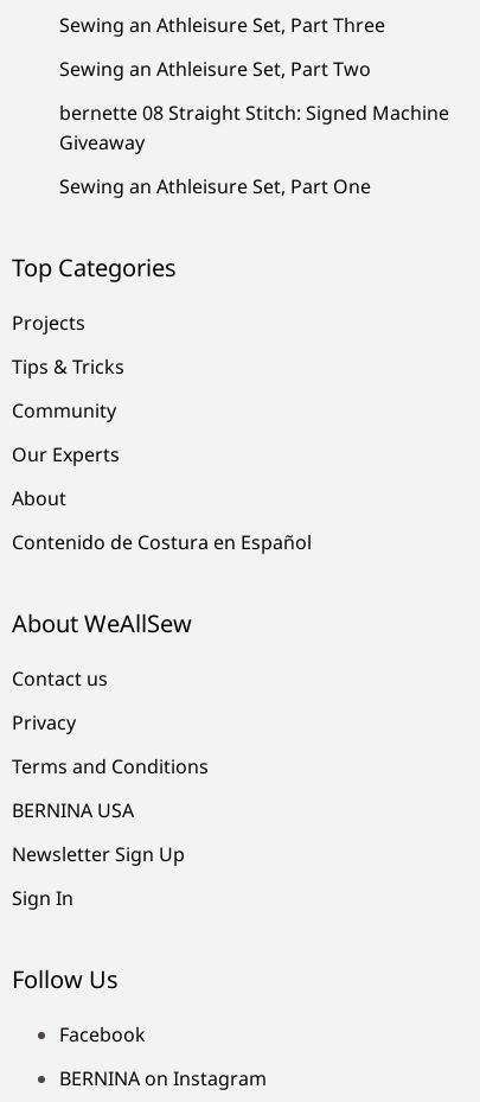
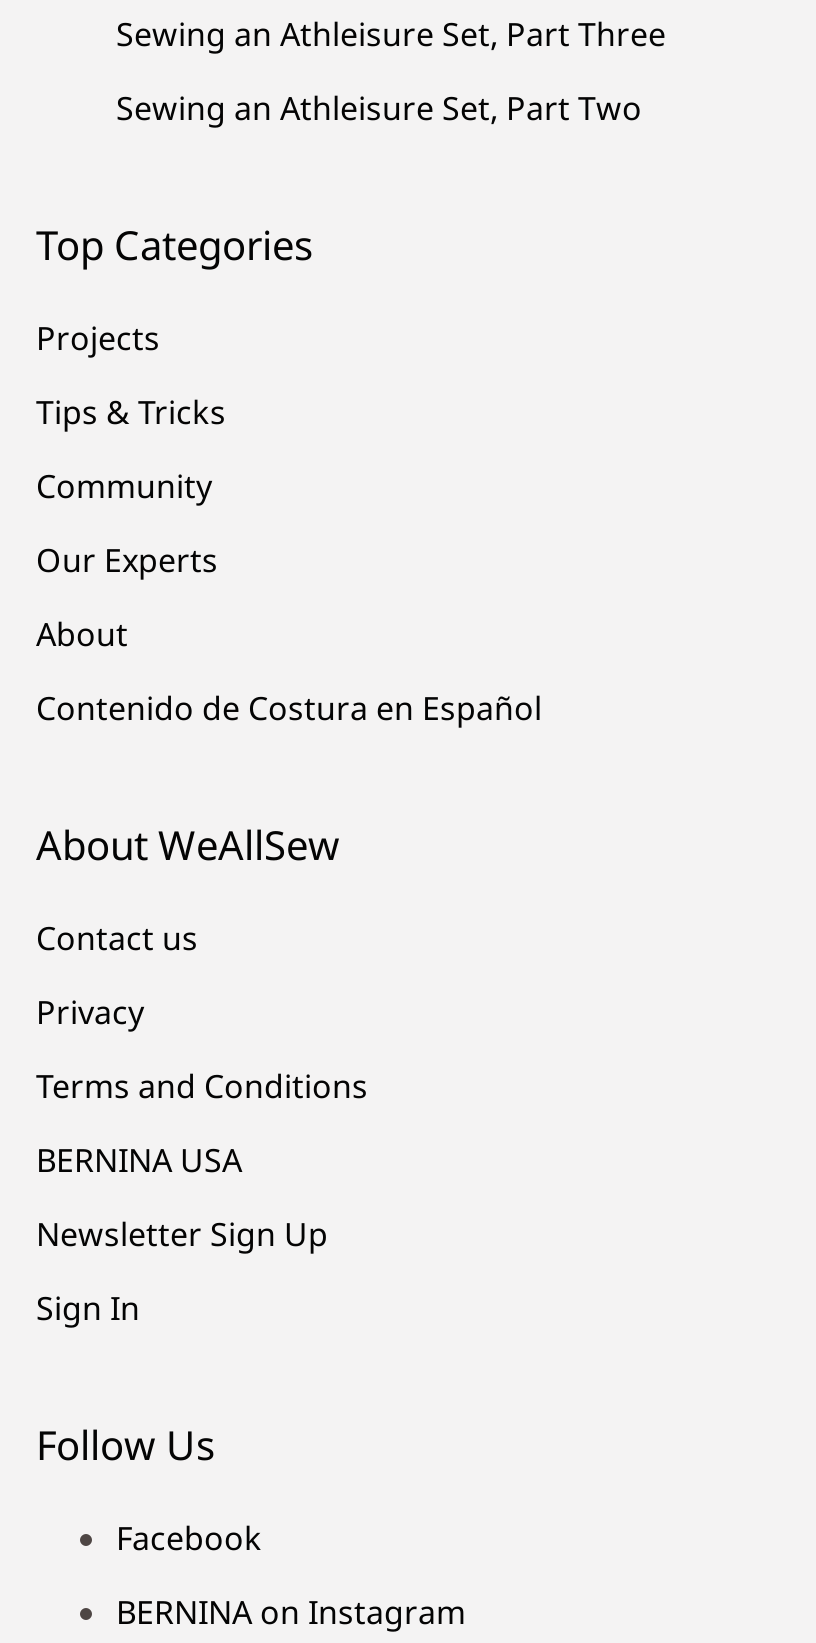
- bernette 08 Straight Stitch: Signed Machine
- Giveaway
- Sewing an Athleisure Set, Part One
